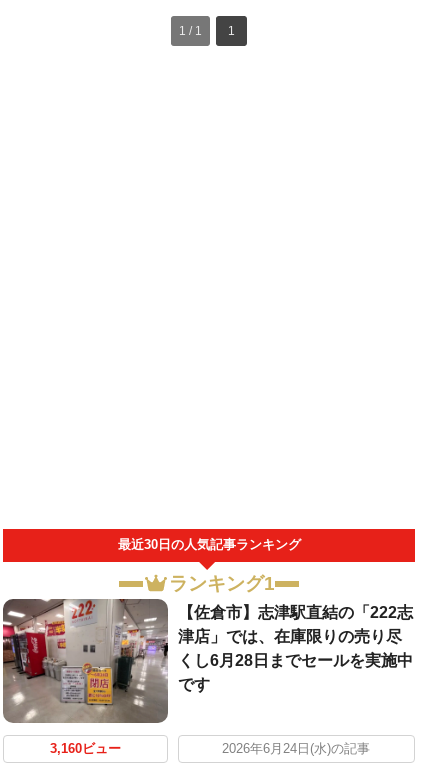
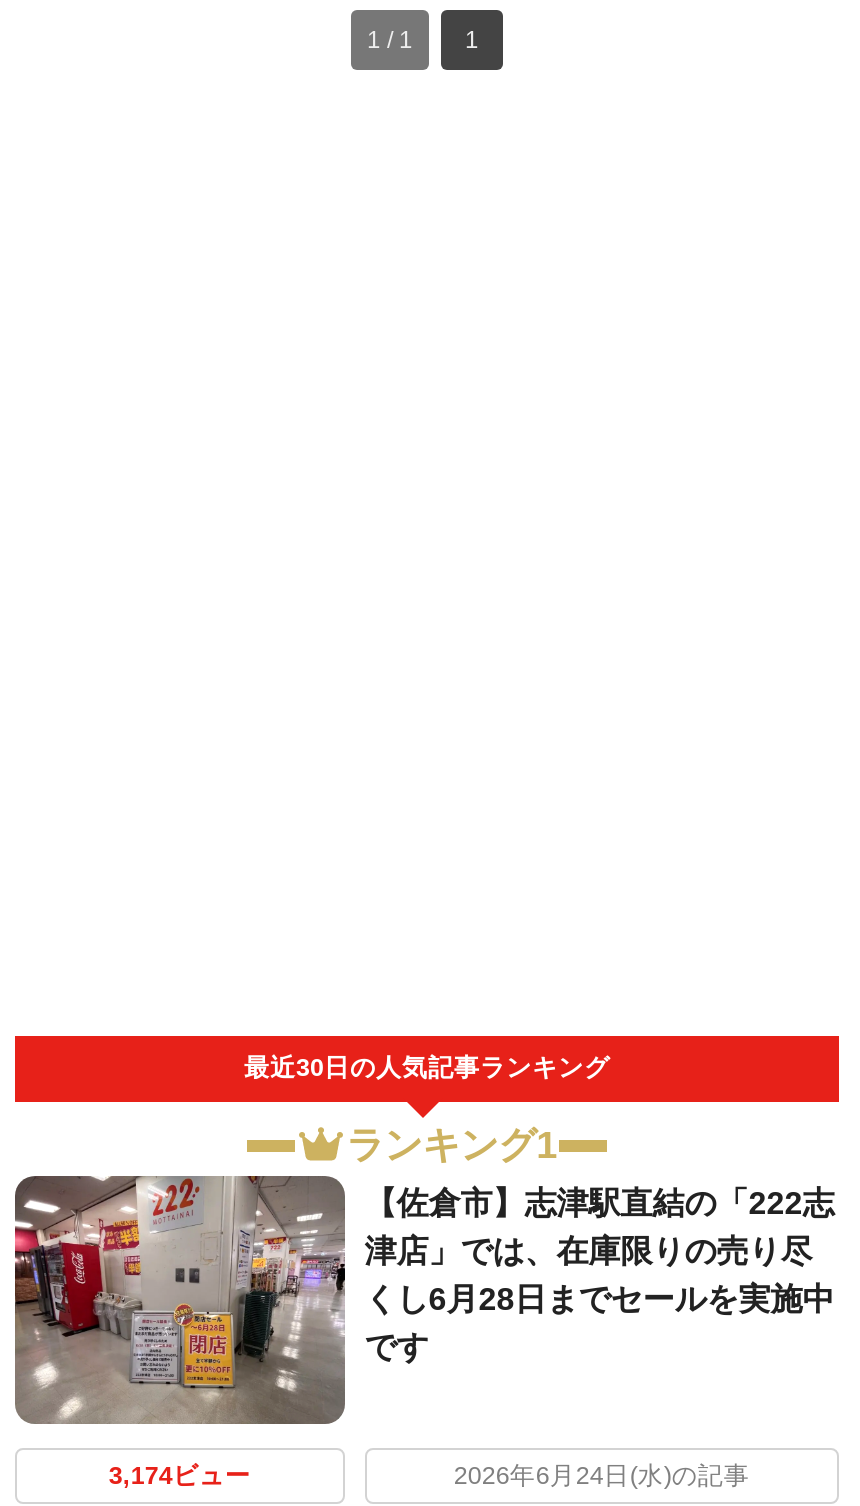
- 3,160ビュー
+ 3,174ビュー
